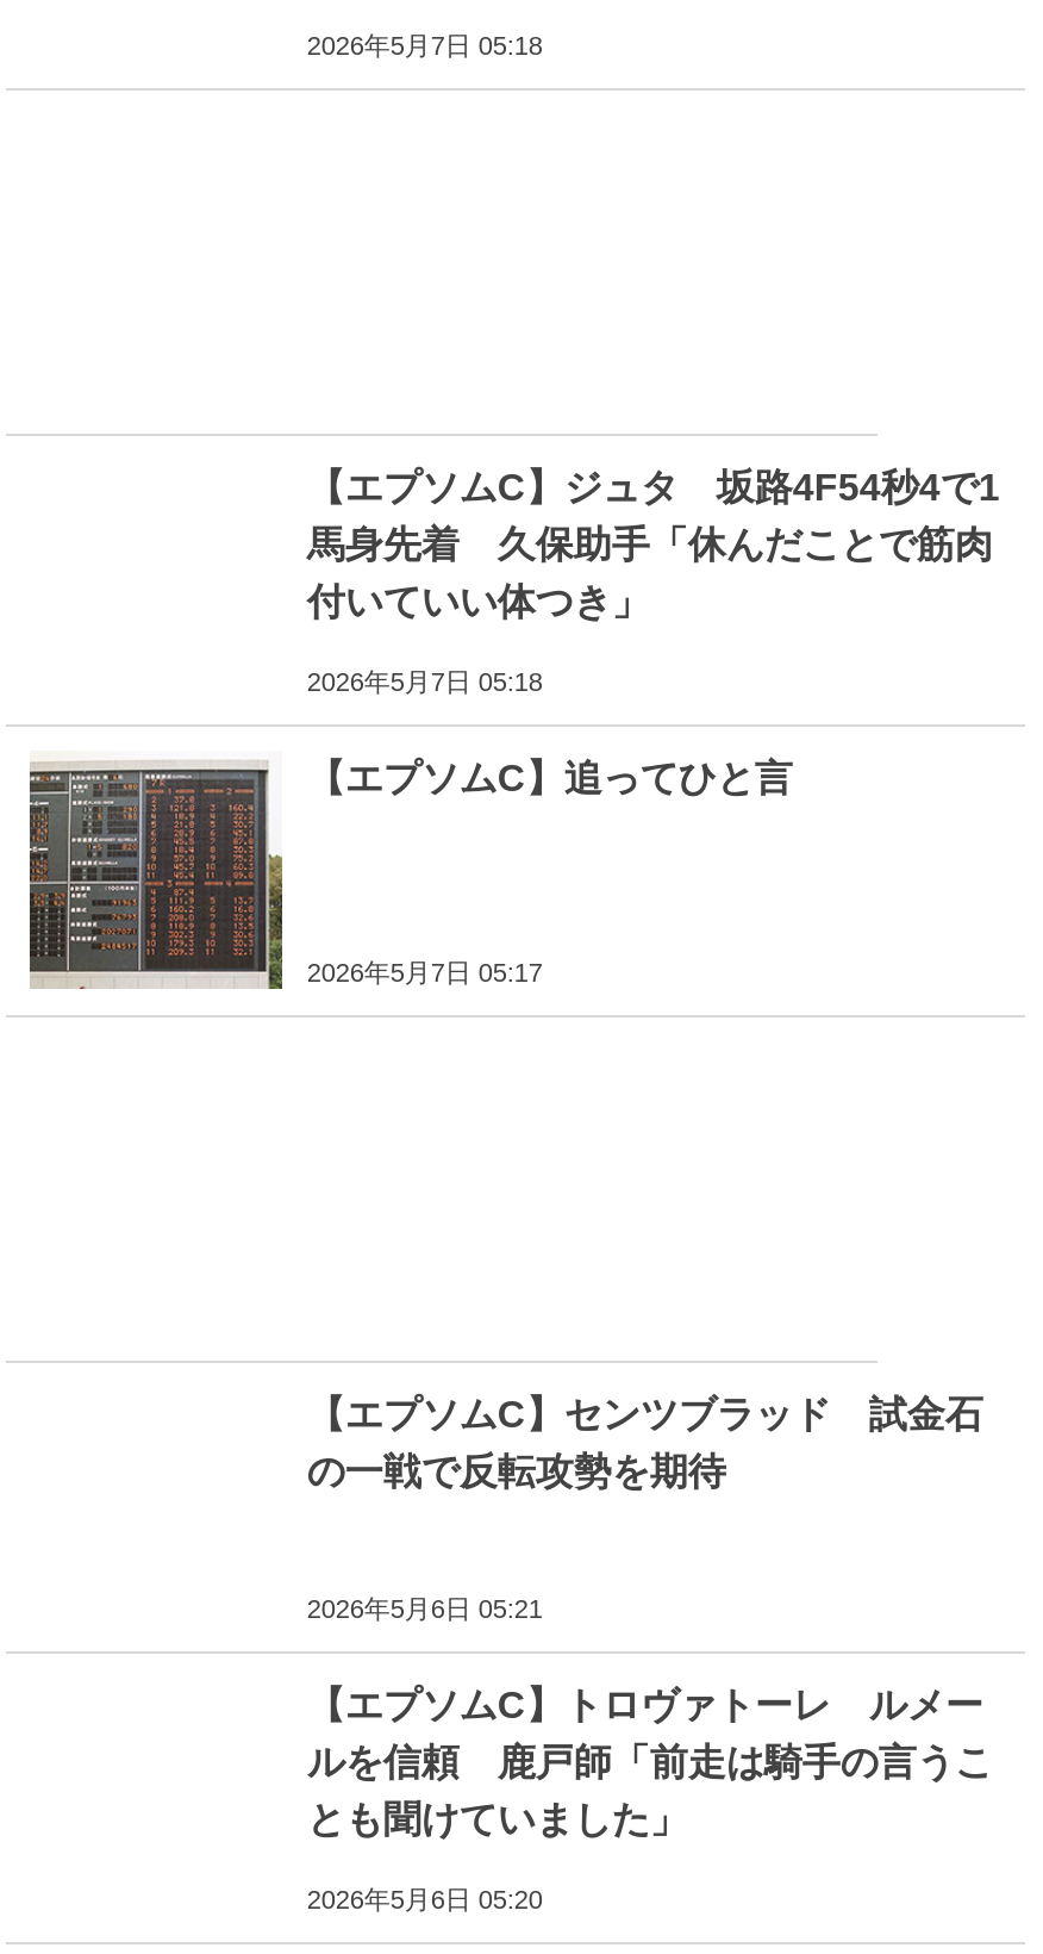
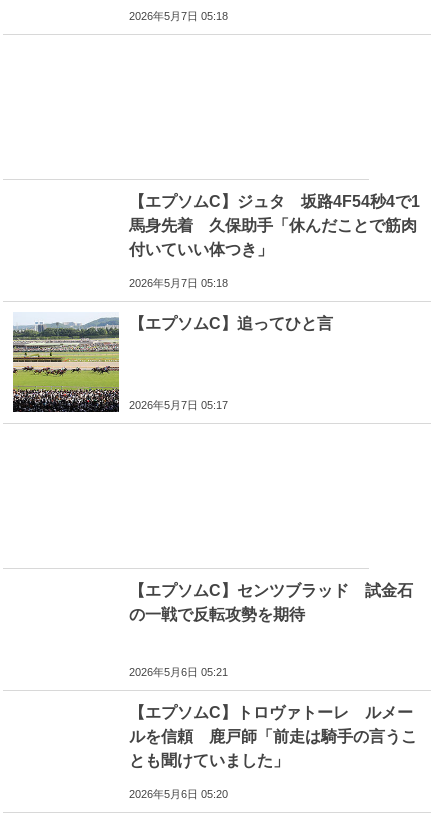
- [image]
+ [image]
